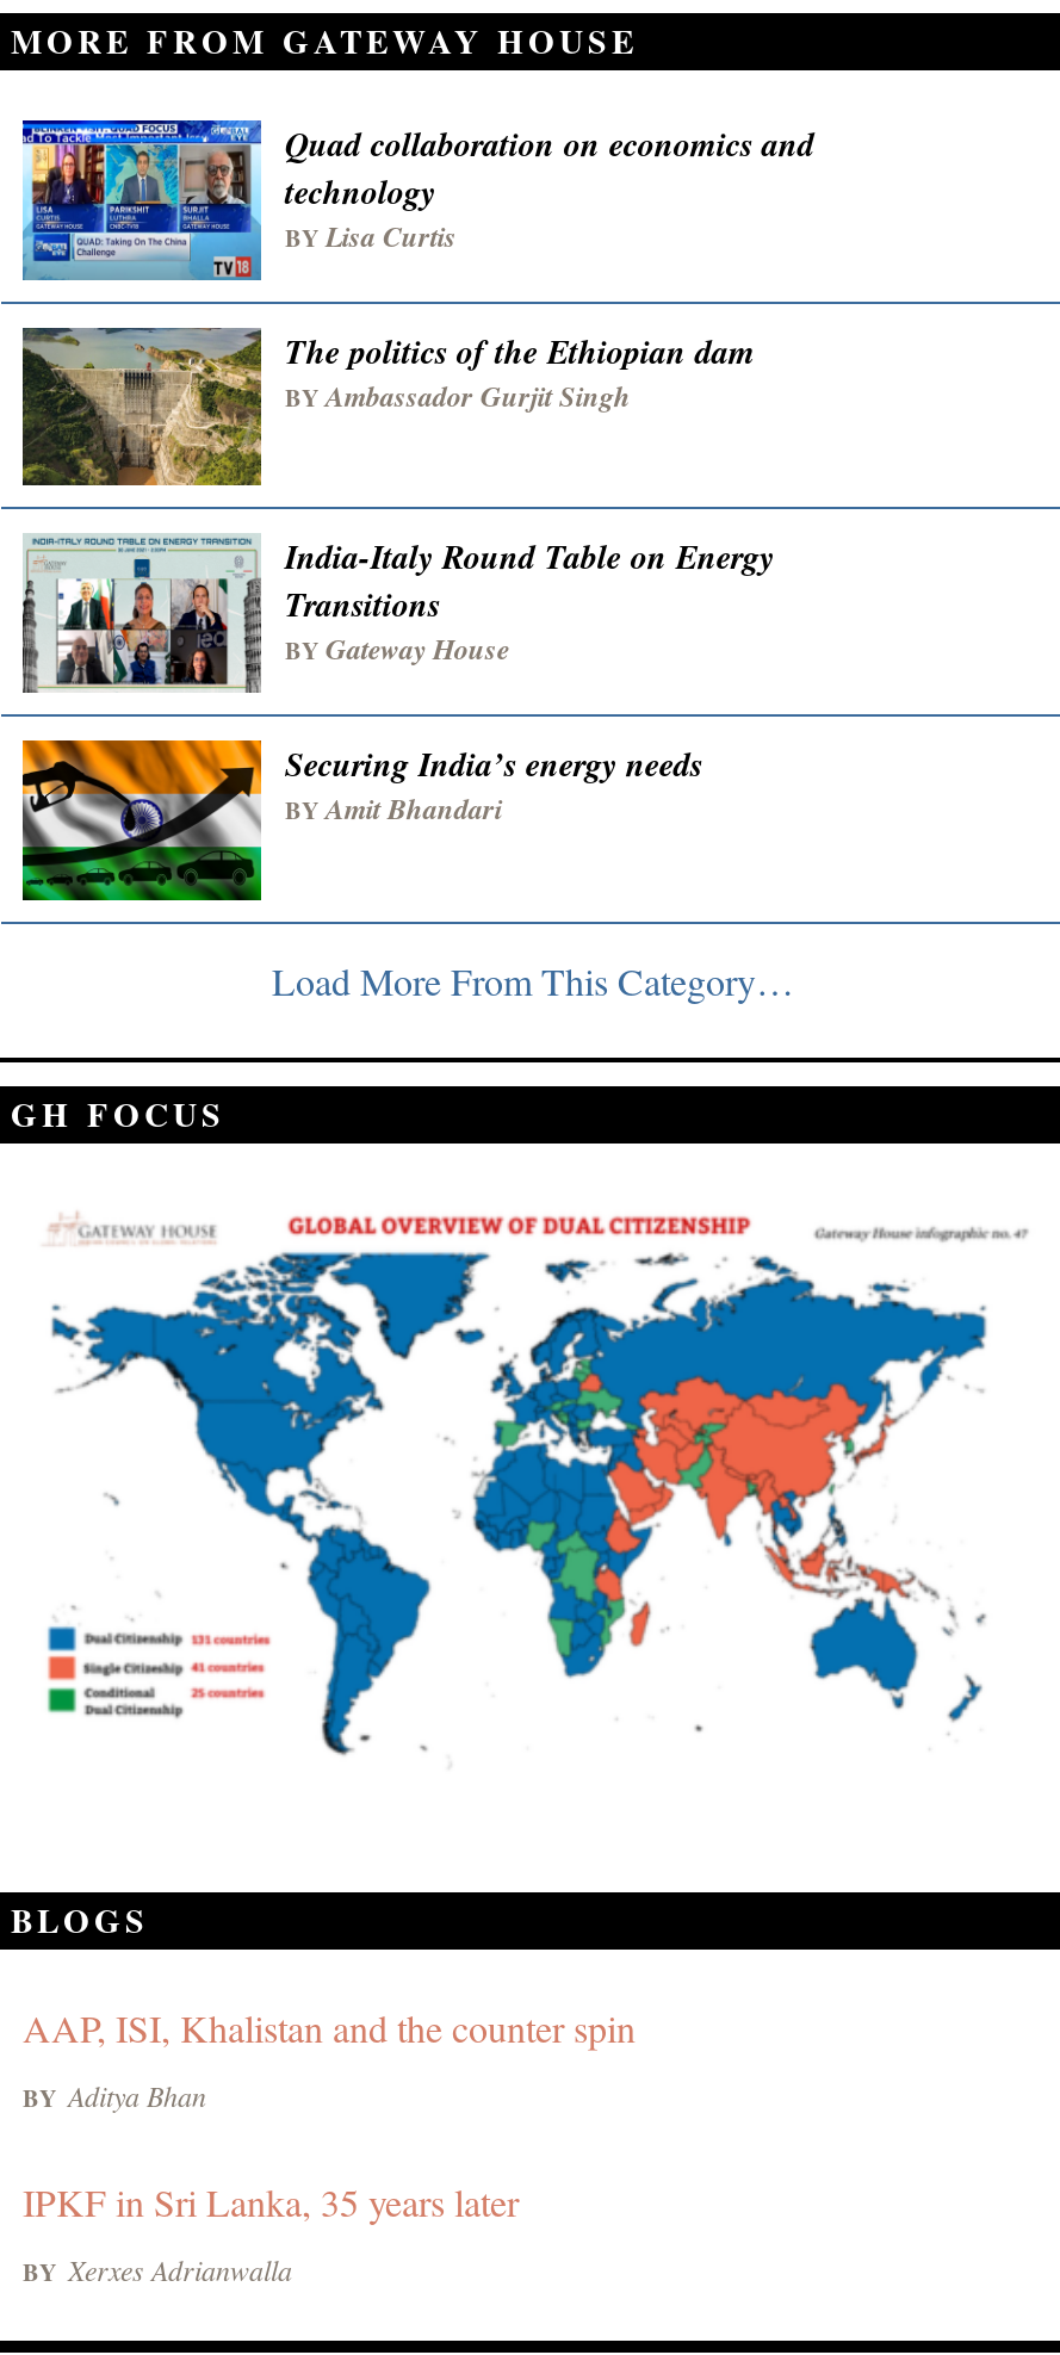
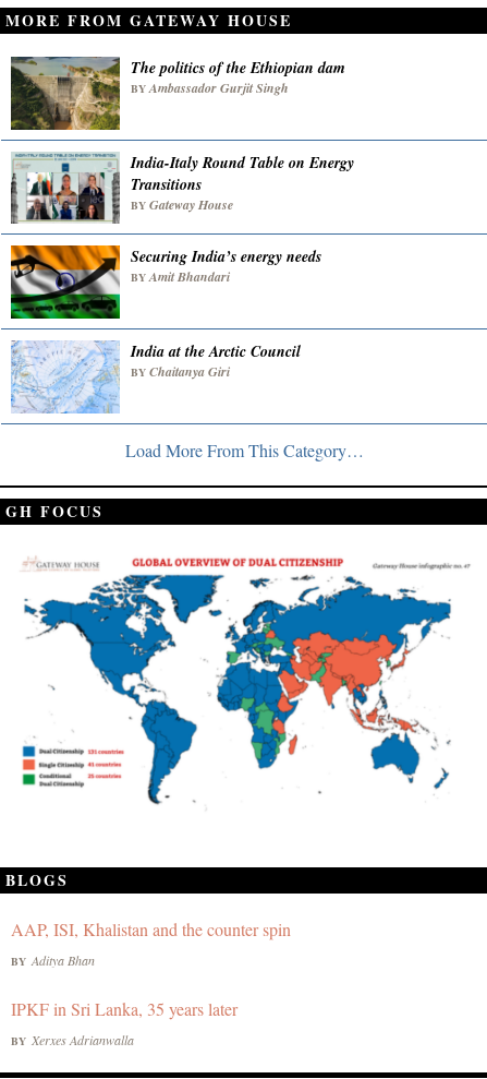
- [image]
- Quad collaboration on economics and
- technology
- BY Lisa Curtis

moved up: [image] | The politics of the Ethiopian dam | BY Ambassador Gurjit Singh | India-Italy Round Table on Energy | Transitions | BY Gateway House | Securing India’s energy needs | BY Amit Bhandari

+ [image]
+ India at the Arctic Council
+ BY Chaitanya Giri
